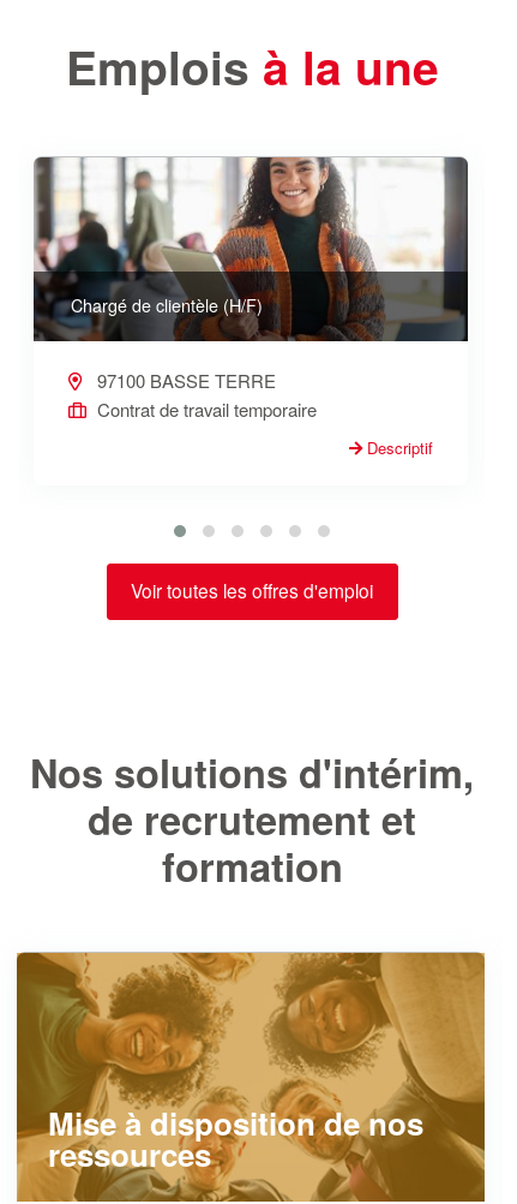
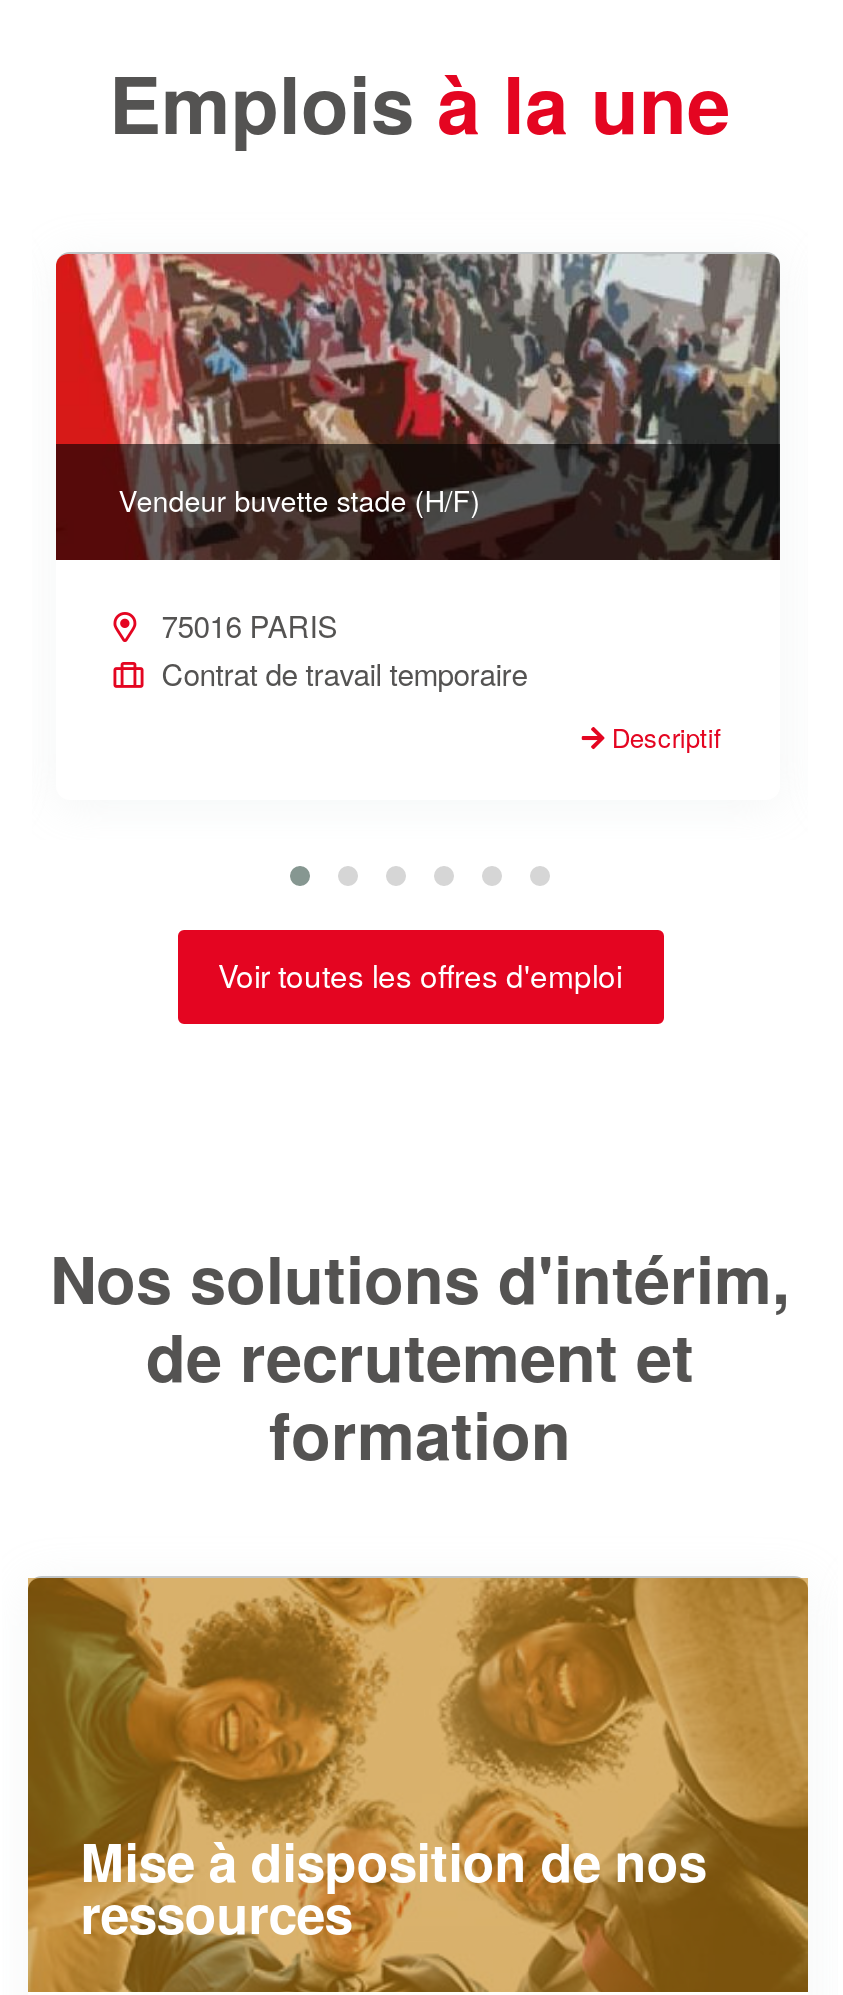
- [image]
- Chargé de clientèle (H/F)
+ [image]
+ Vendeur buvette stade (H/F)

- 97100 BASSE TERRE
+ 75016 PARIS
